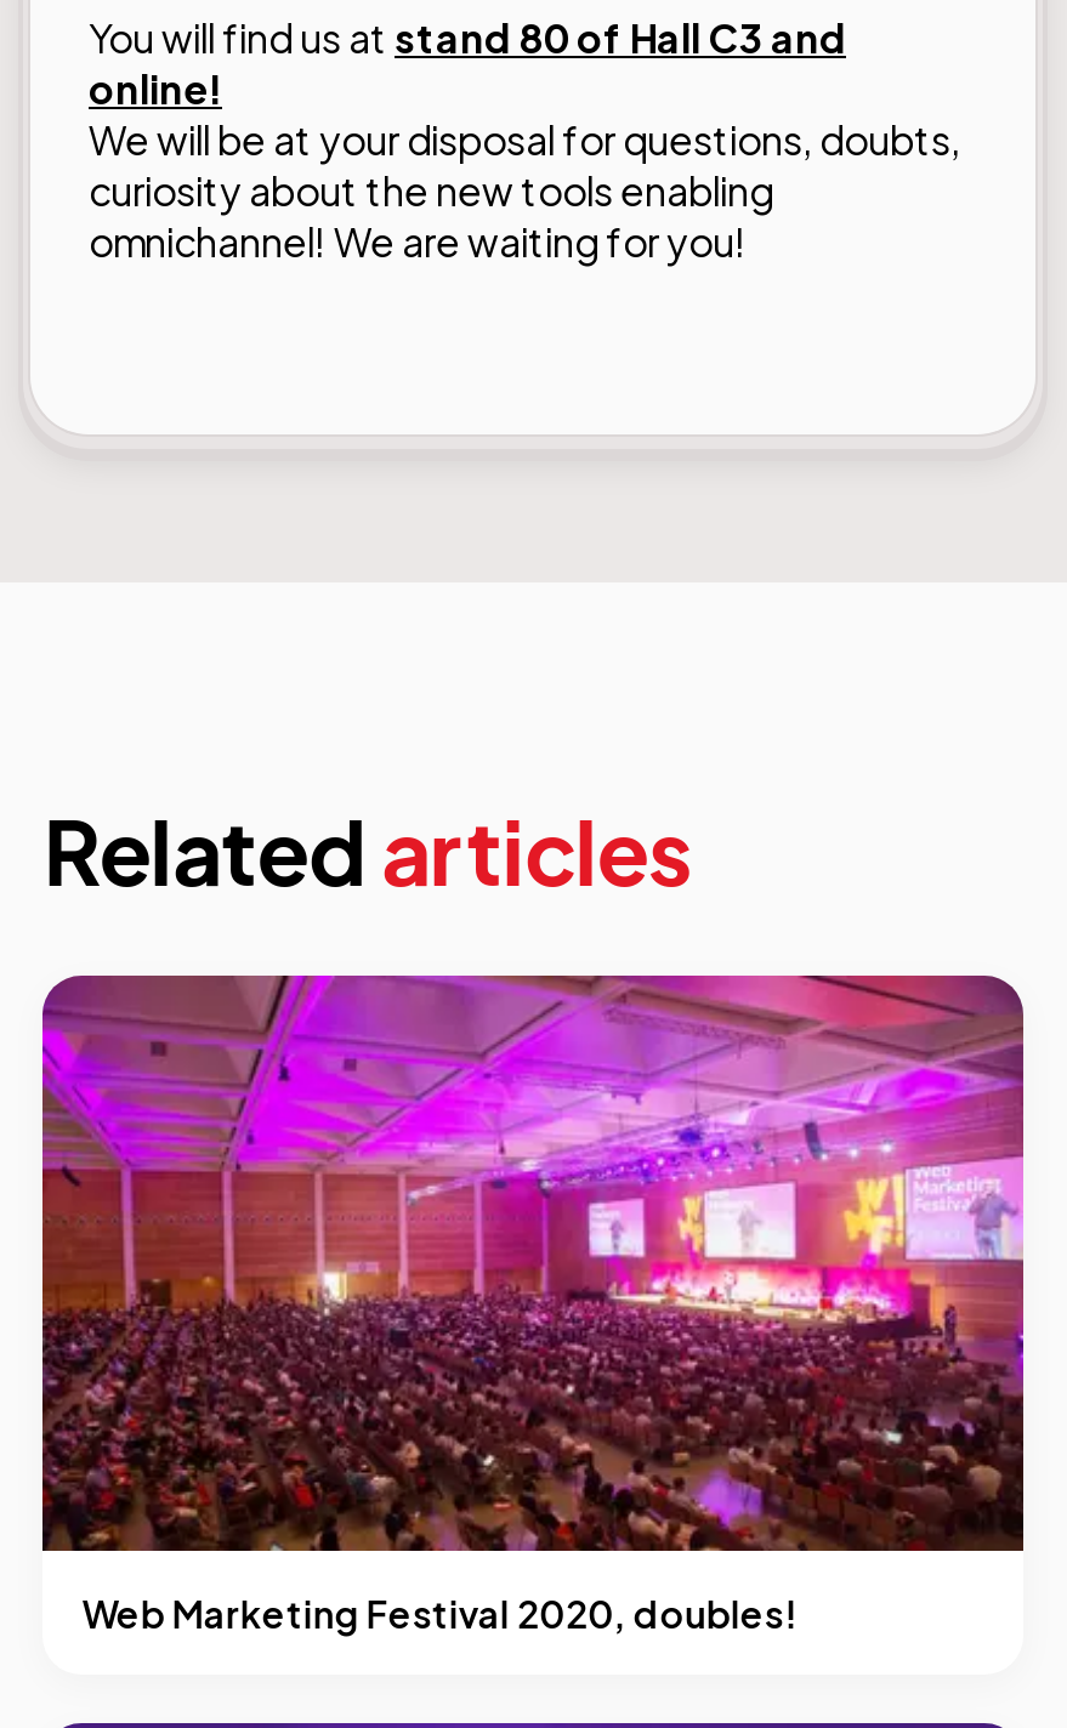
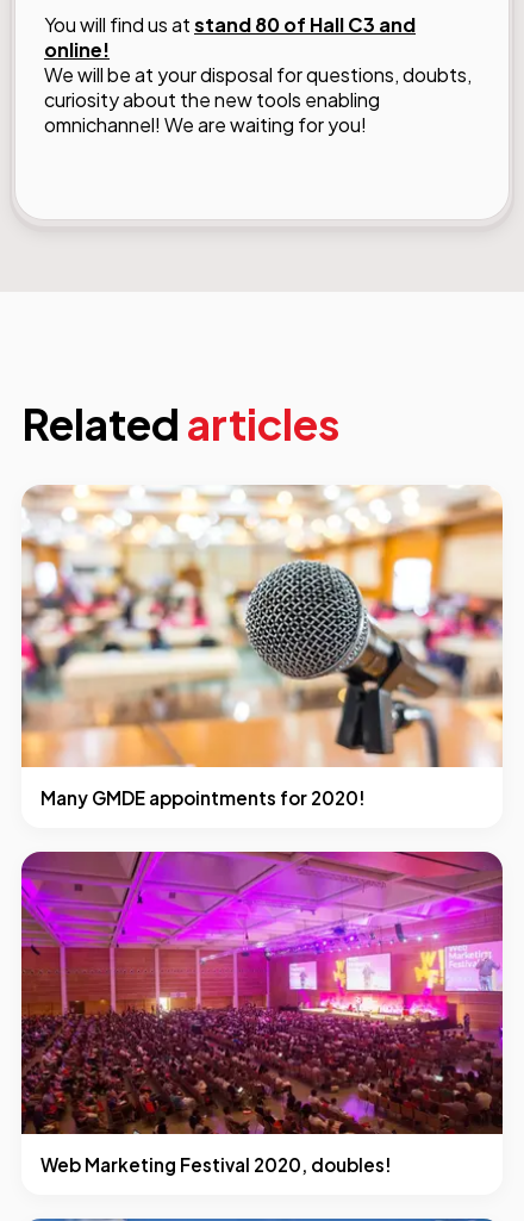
+ [image]
+ Many GMDE appointments for 2020!
